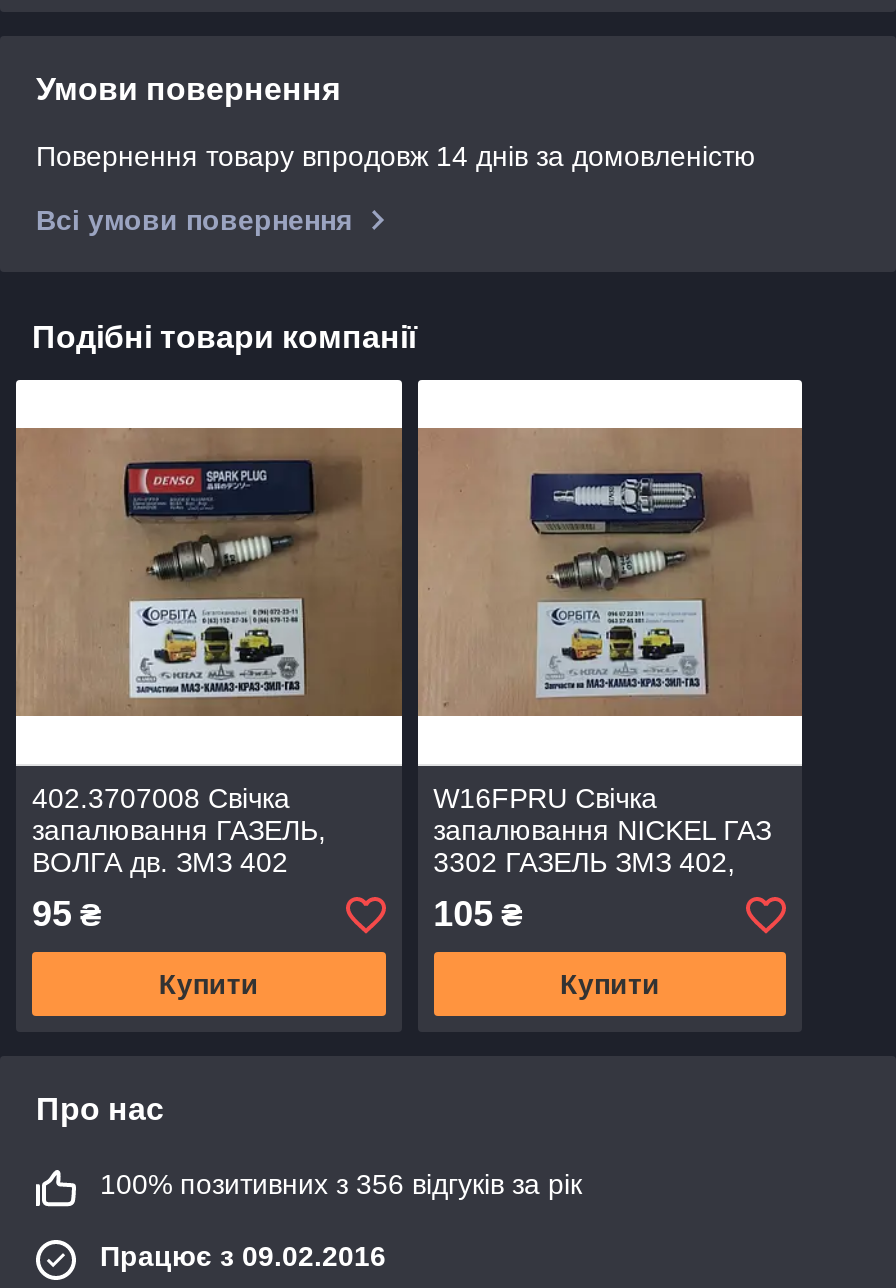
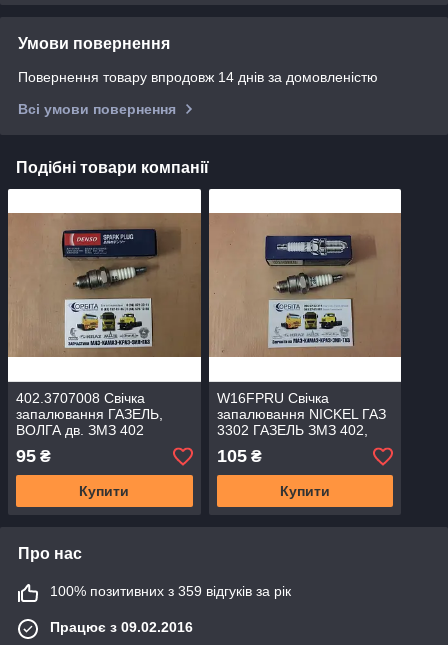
- 100% позитивних з 356 відгуків за рік
+ 100% позитивних з 359 відгуків за рік
